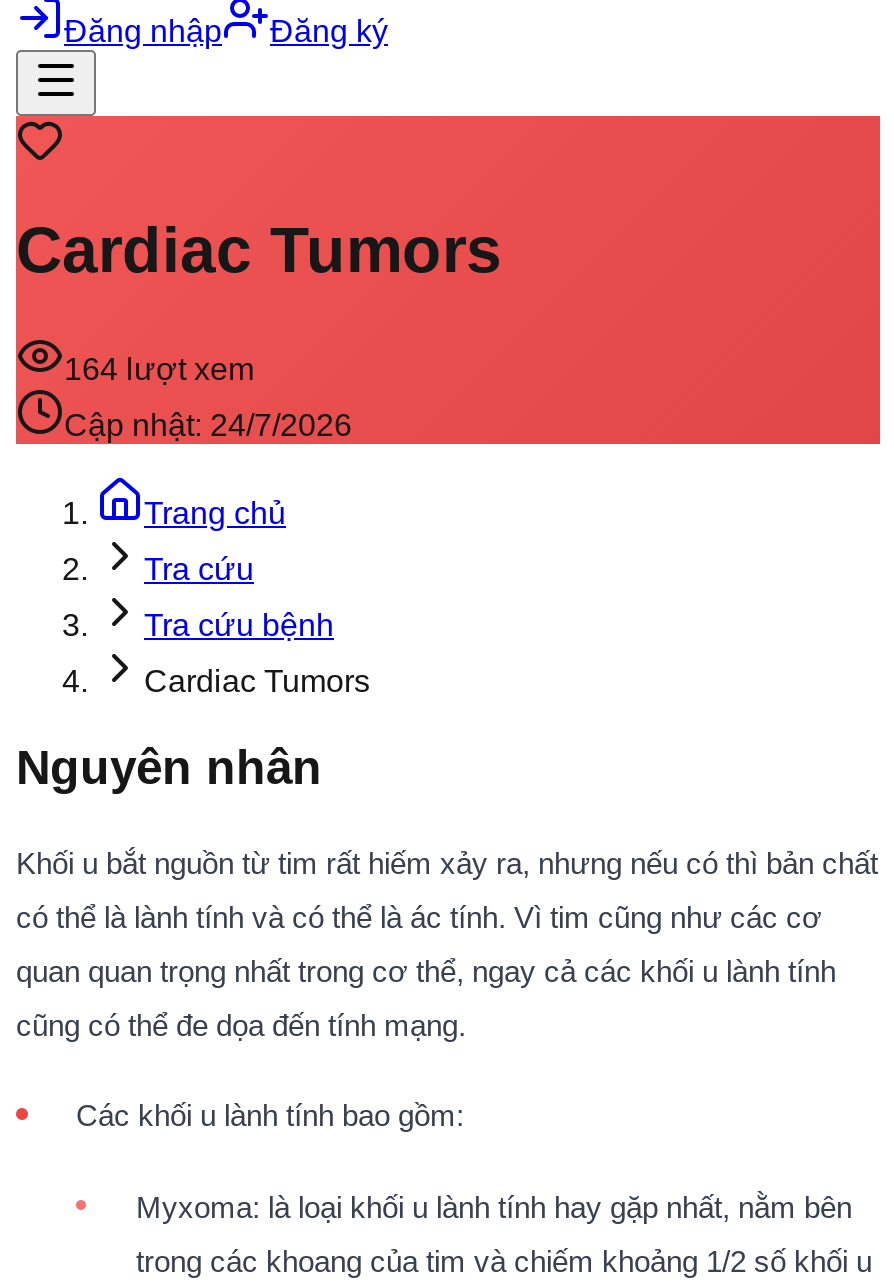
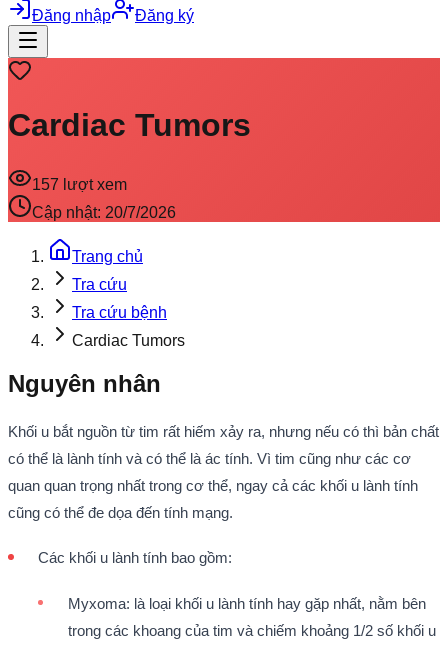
- 164 lượt xem
+ 157 lượt xem

- Cập nhật: 24/7/2026
+ Cập nhật: 20/7/2026
